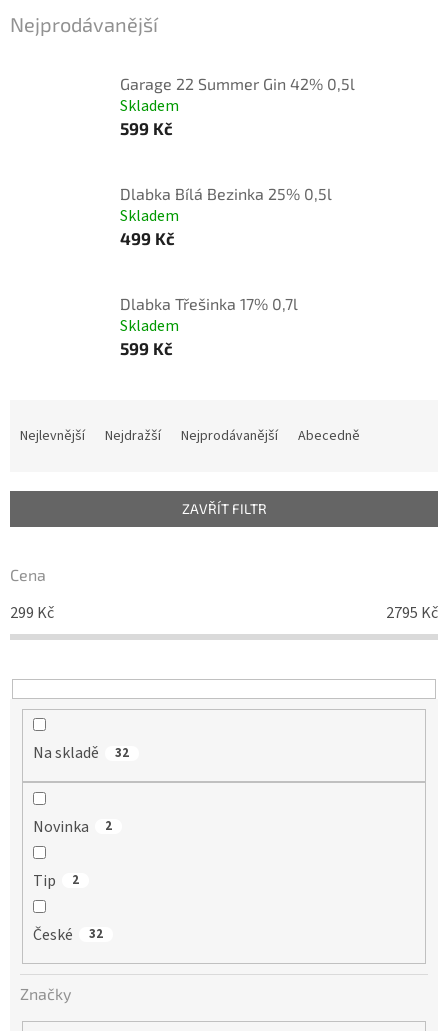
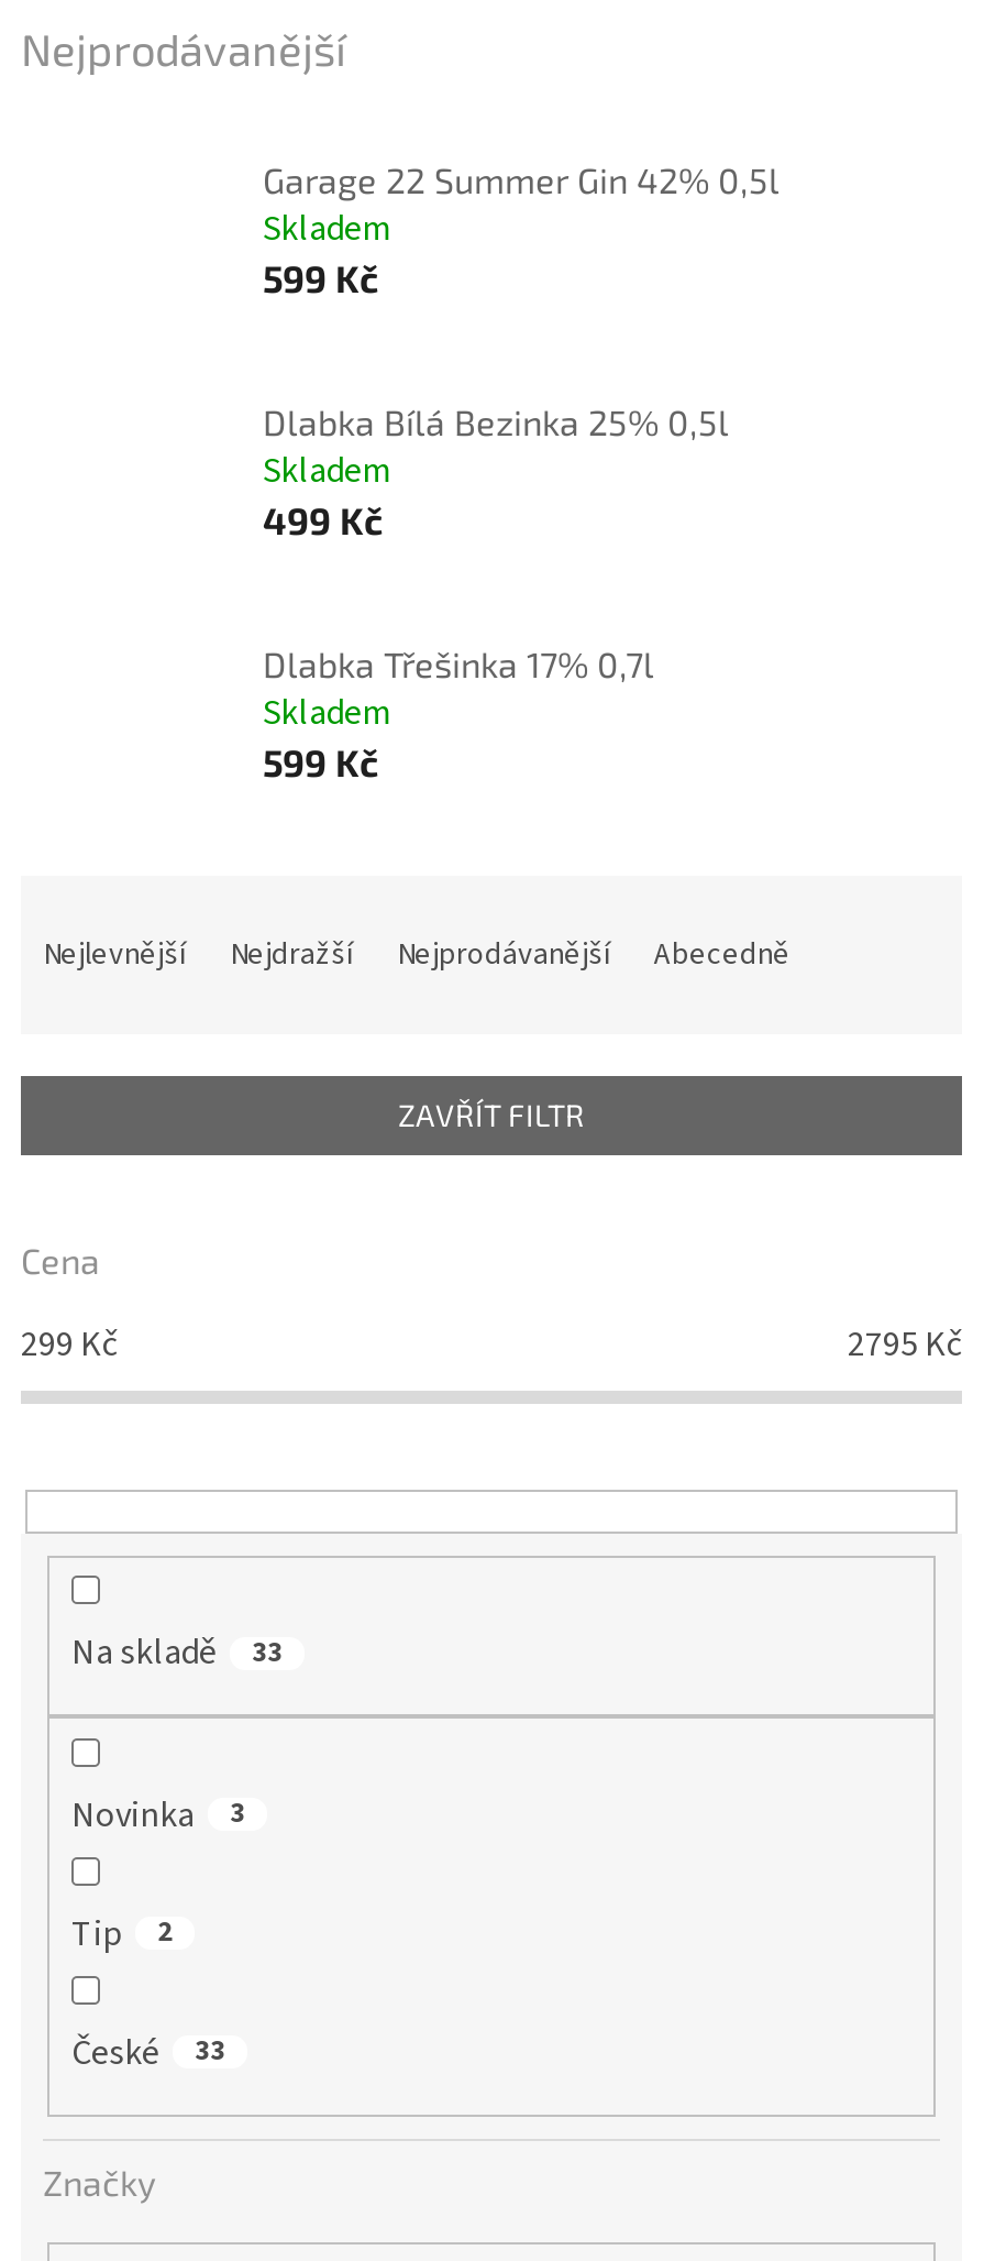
- Na skladě 32
+ Na skladě 33

- Novinka 2
+ Novinka 3

- České 32
+ České 33
